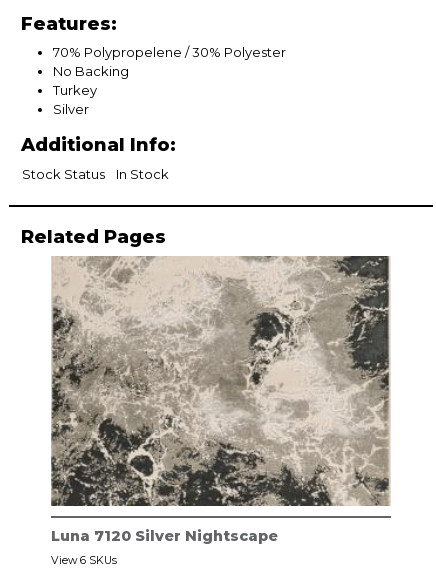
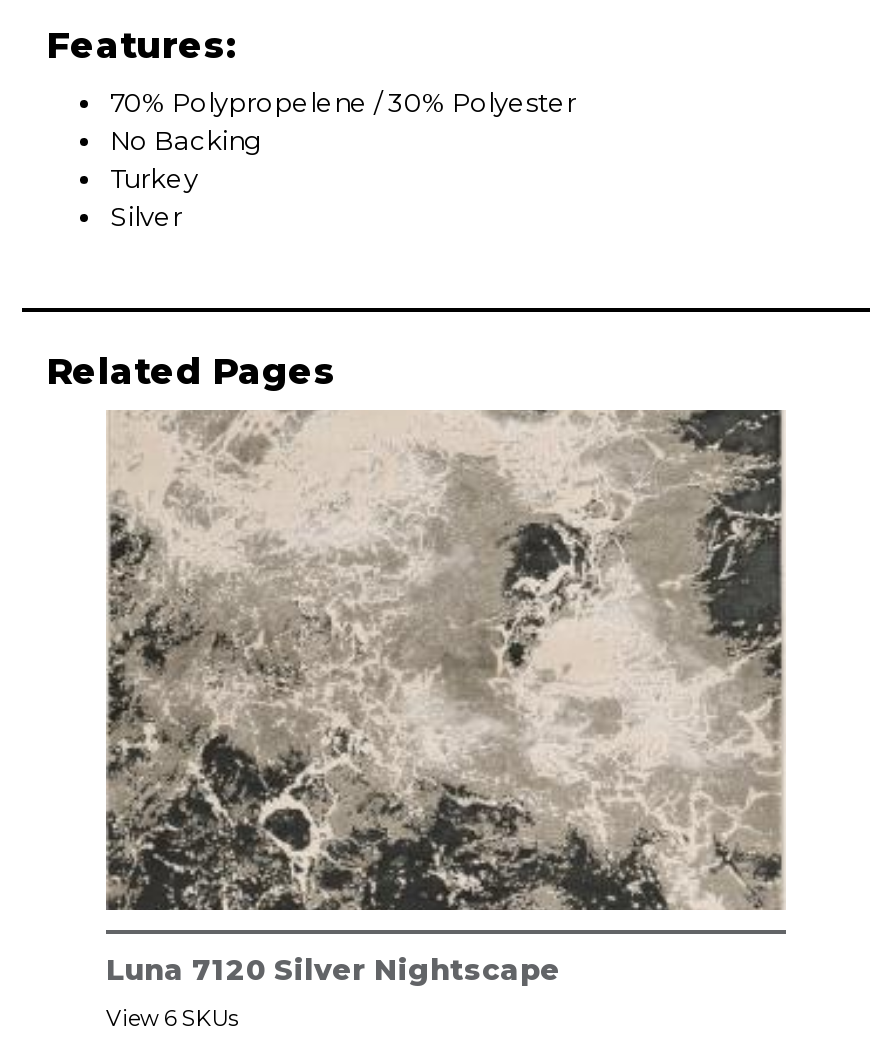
- Additional Info:
- Stock Status
- In Stock
